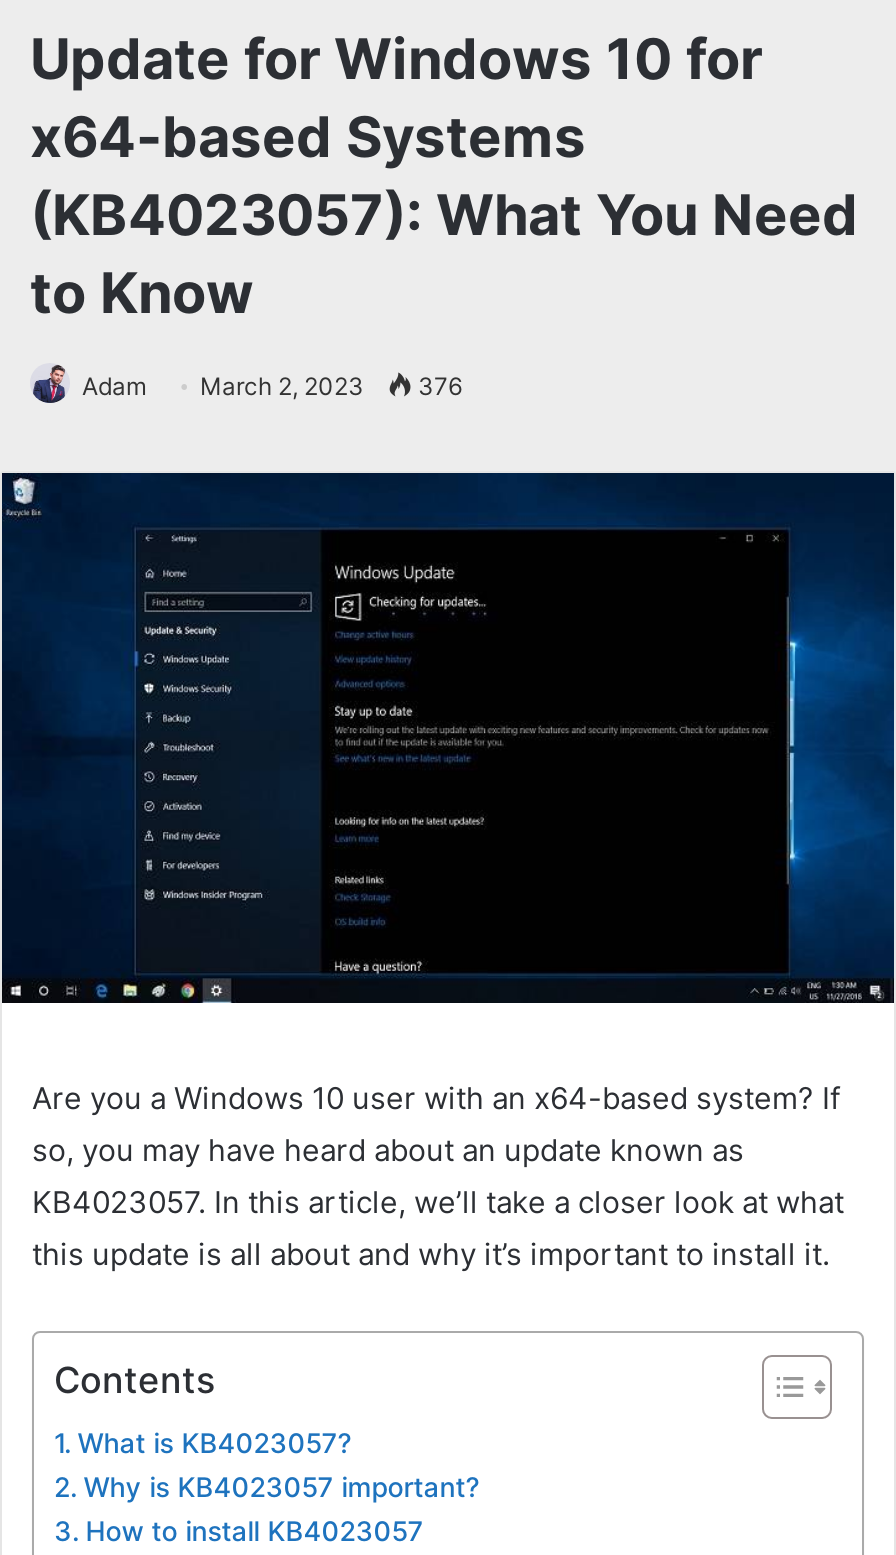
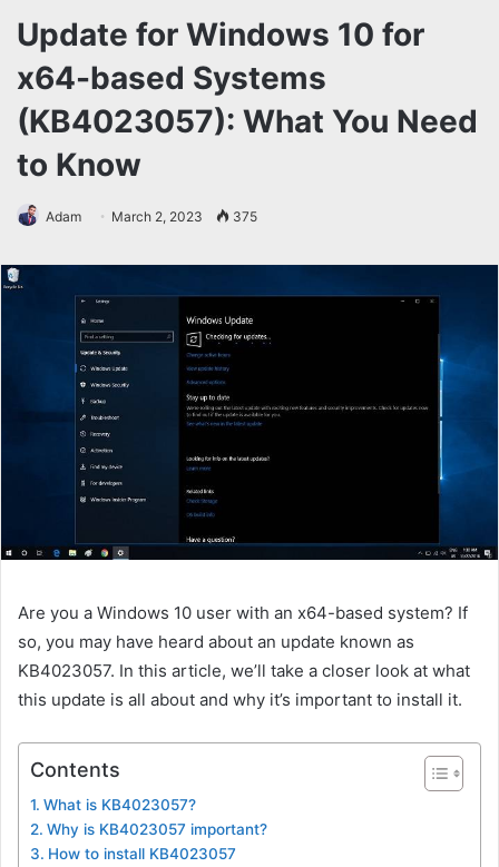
- Adam March 2, 2023 376
+ Adam March 2, 2023 375
